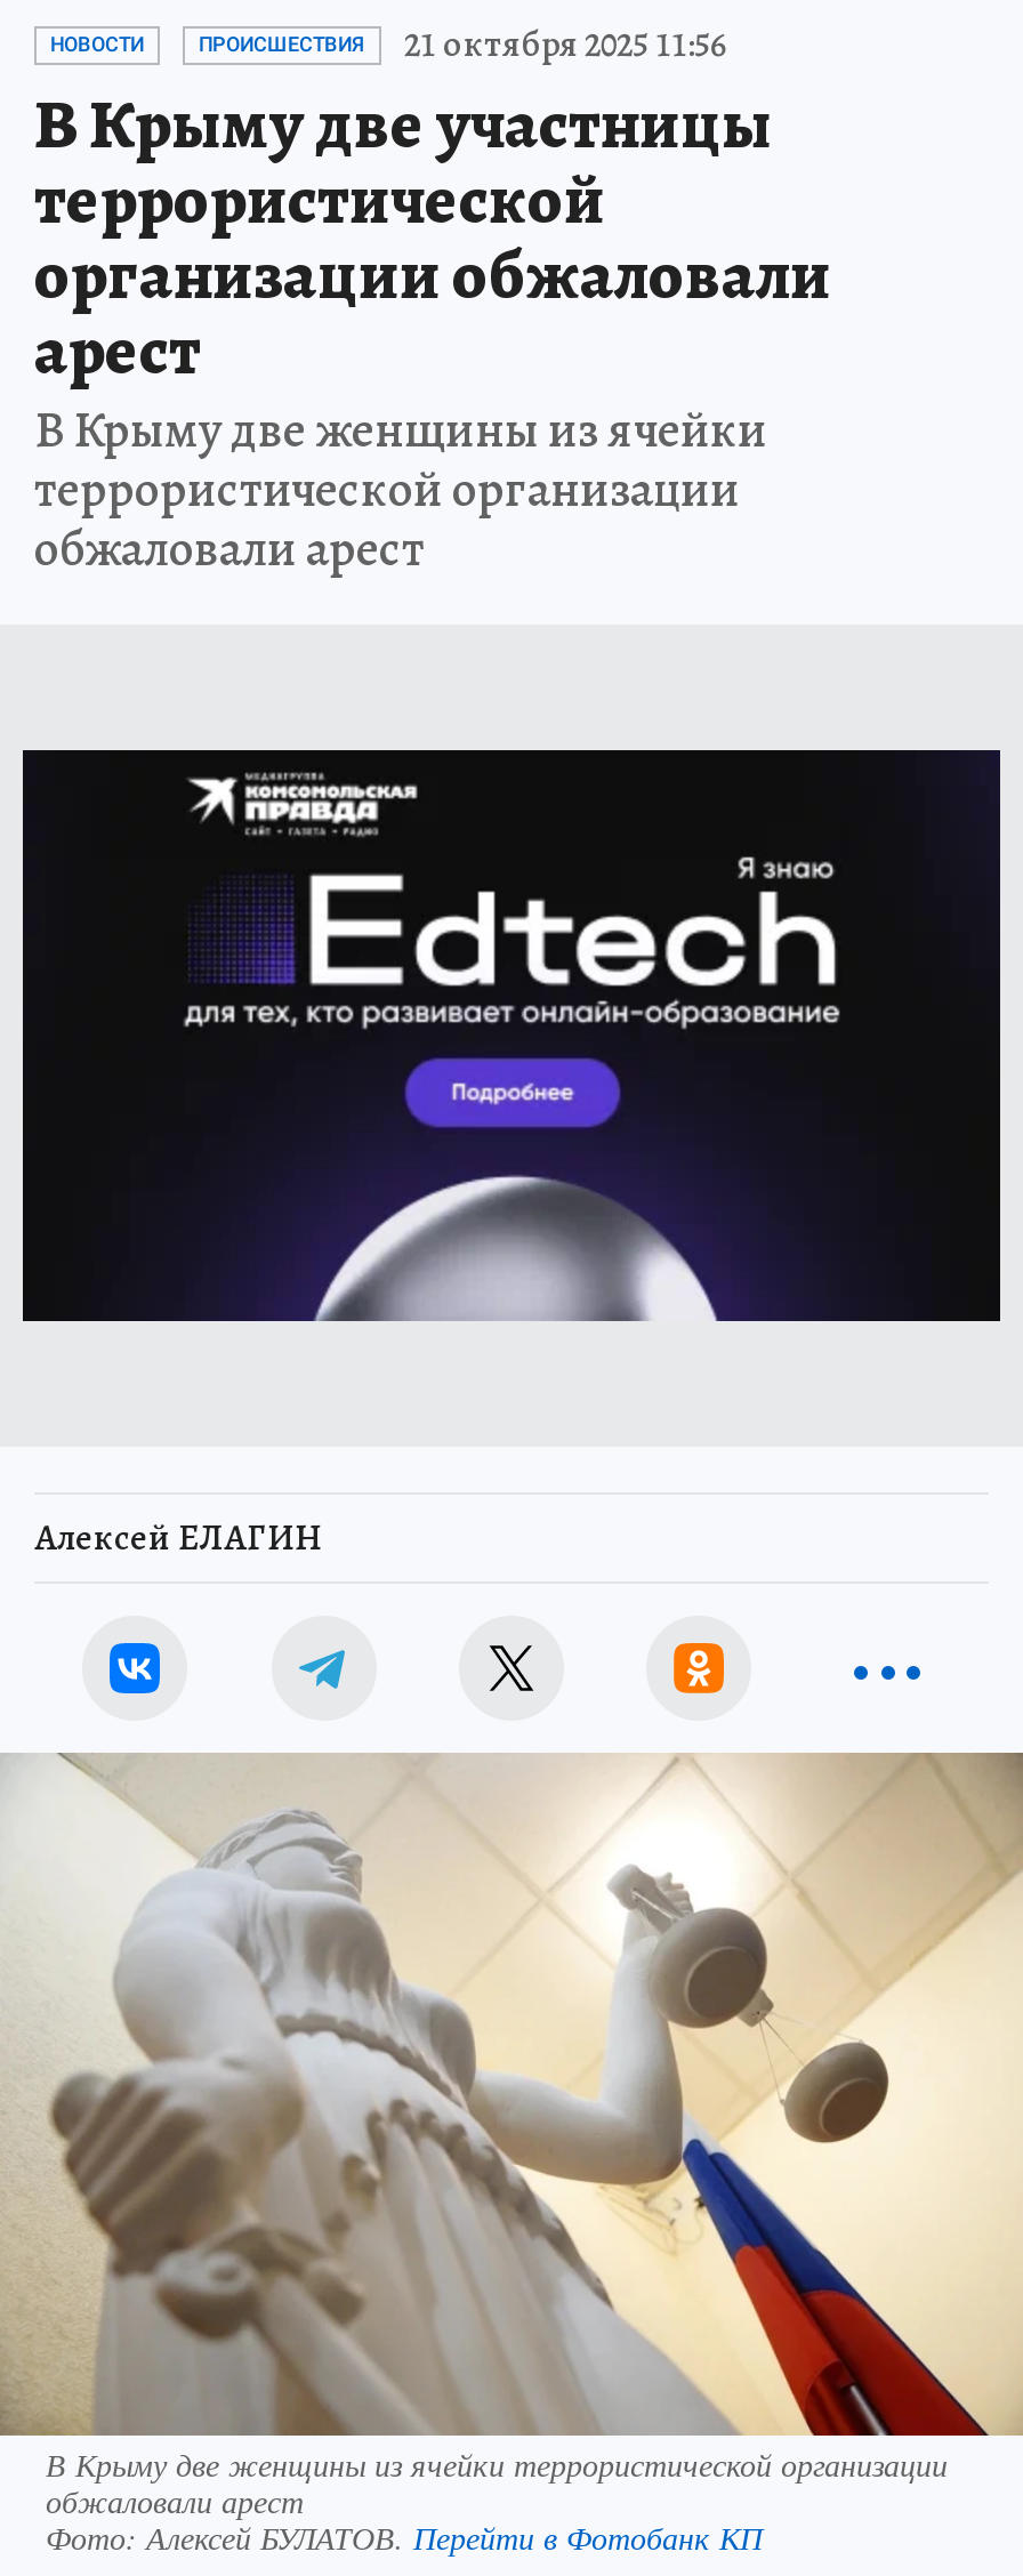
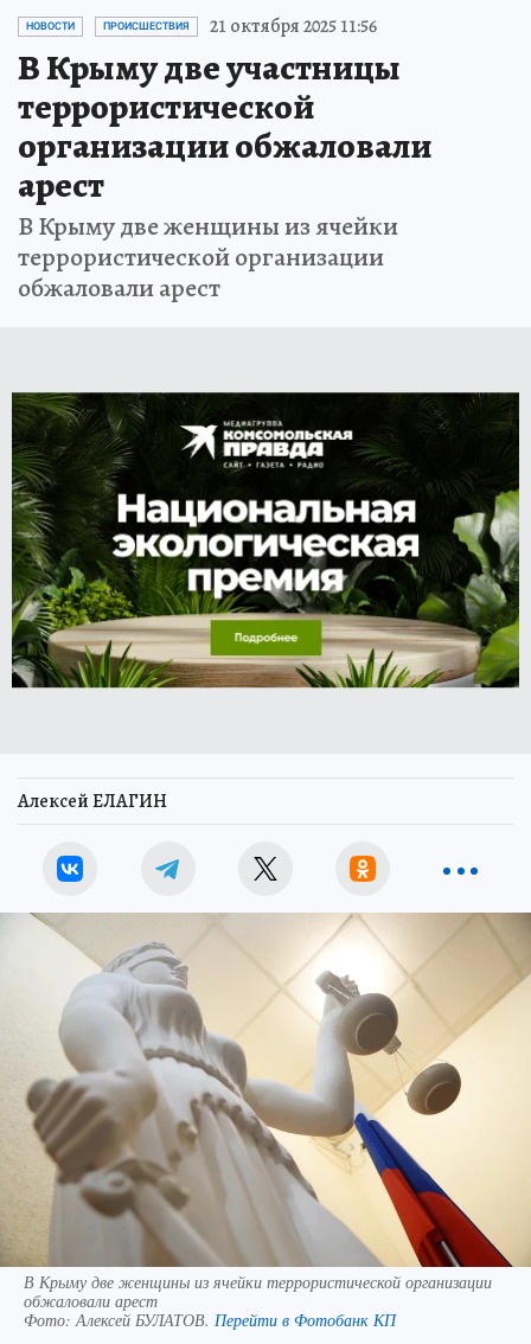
- [image]
+ [image]
